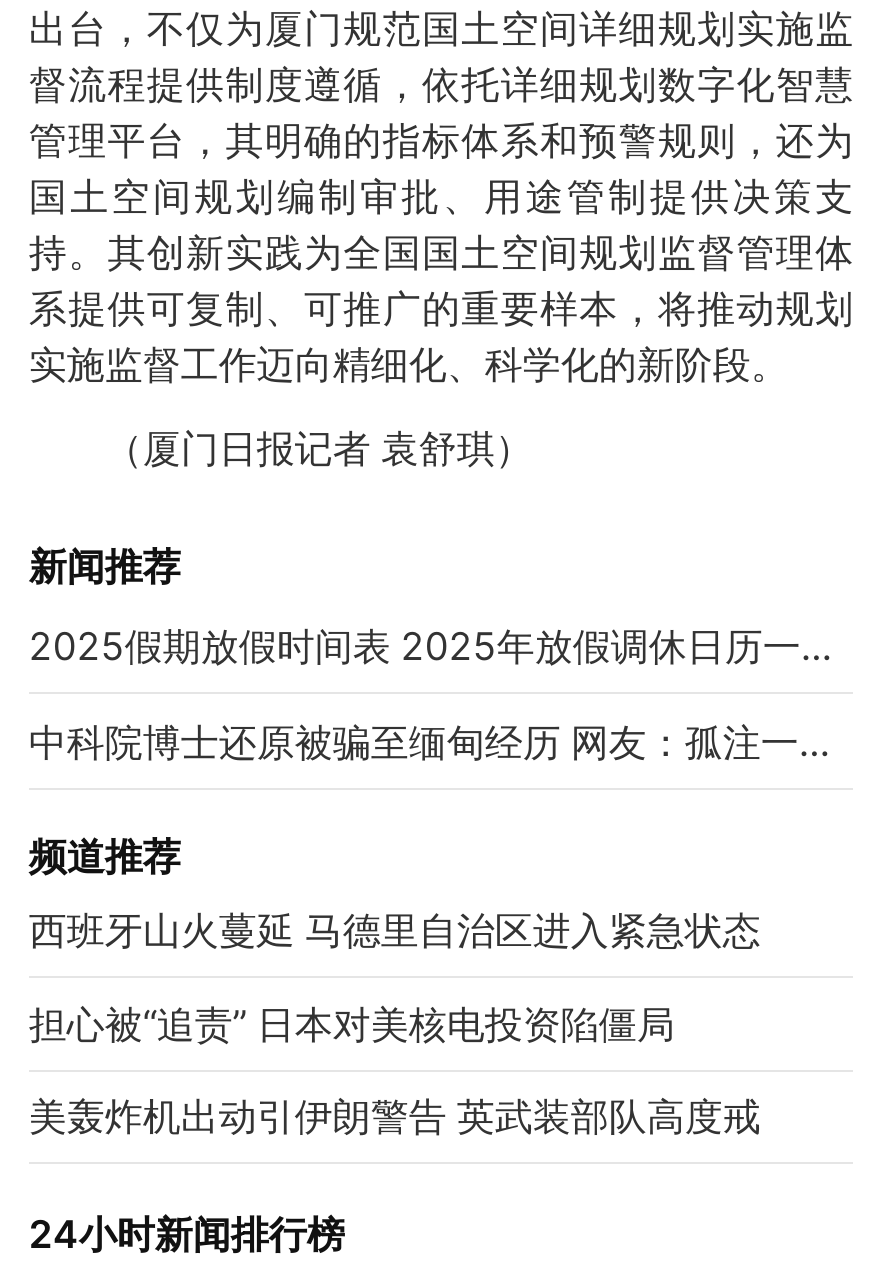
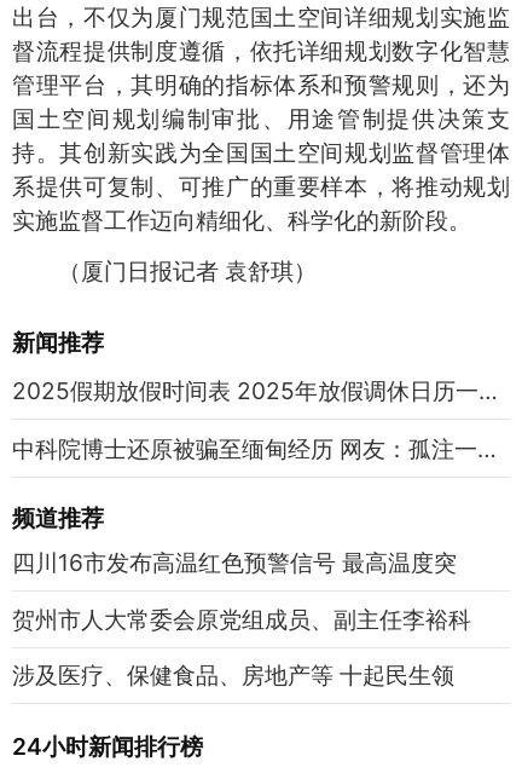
- 西班牙山火蔓延 马德里自治区进入紧急状态
+ 四川16市发布高温红色预警信号 最高温度突

- 担心被“追责” 日本对美核电投资陷僵局
+ 贺州市人大常委会原党组成员、副主任李裕科

- 美轰炸机出动引伊朗警告 英武装部队高度戒
+ 涉及医疗、保健食品、房地产等 十起民生领
